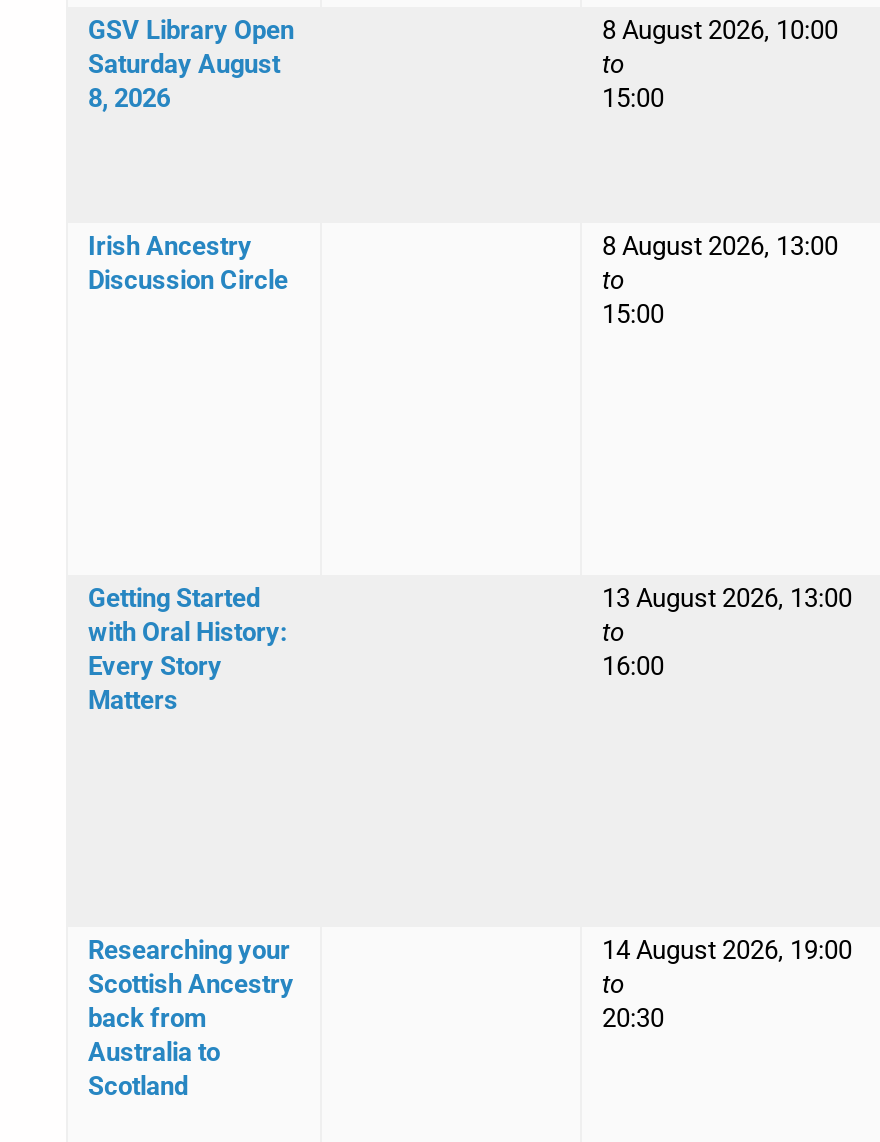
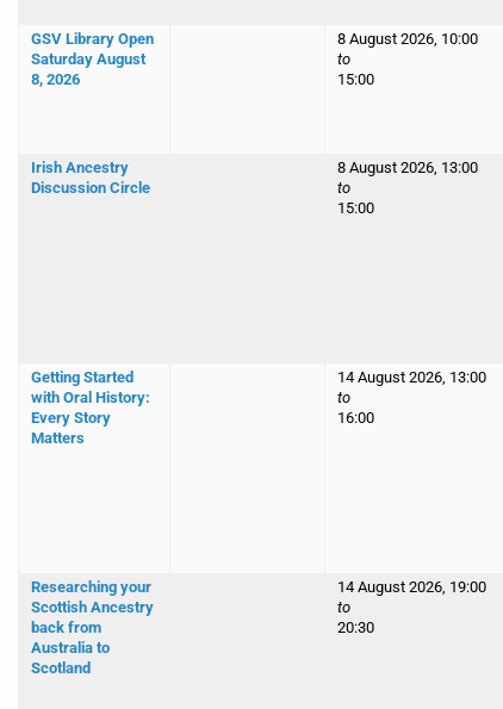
- 13 August 2026, 13:00
+ 14 August 2026, 13:00
